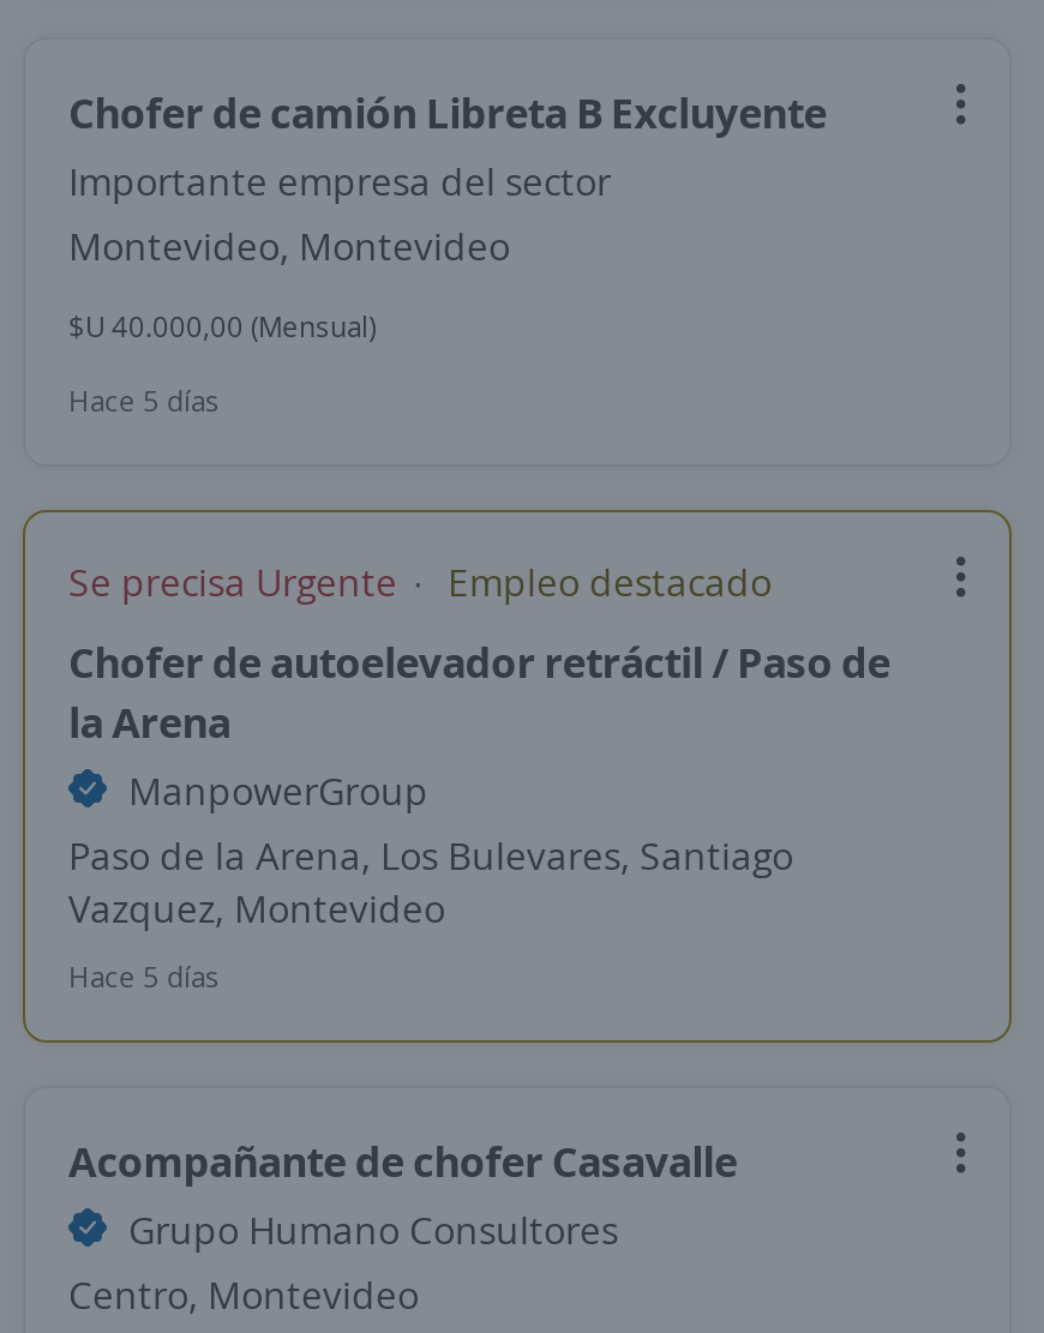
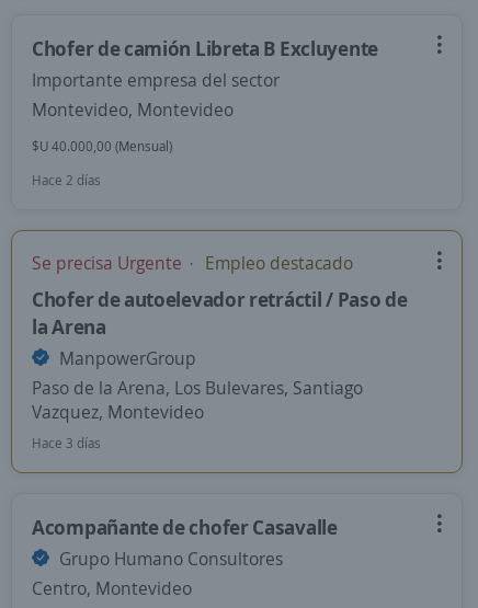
- Hace 5 días
+ Hace 2 días

- Hace 5 días
+ Hace 3 días
